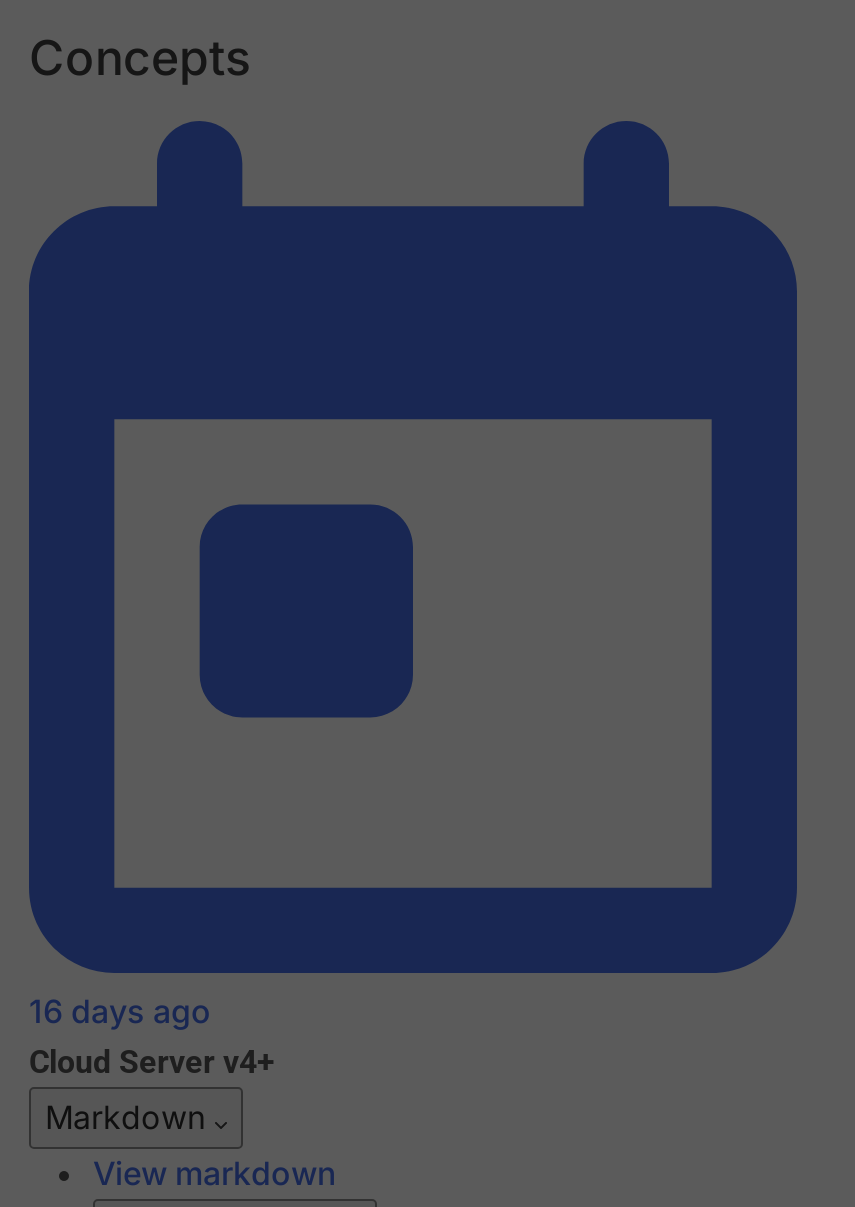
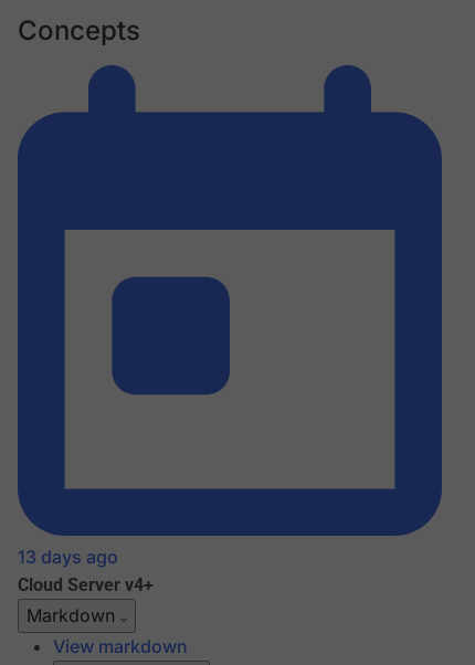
- 16 days ago
+ 13 days ago
